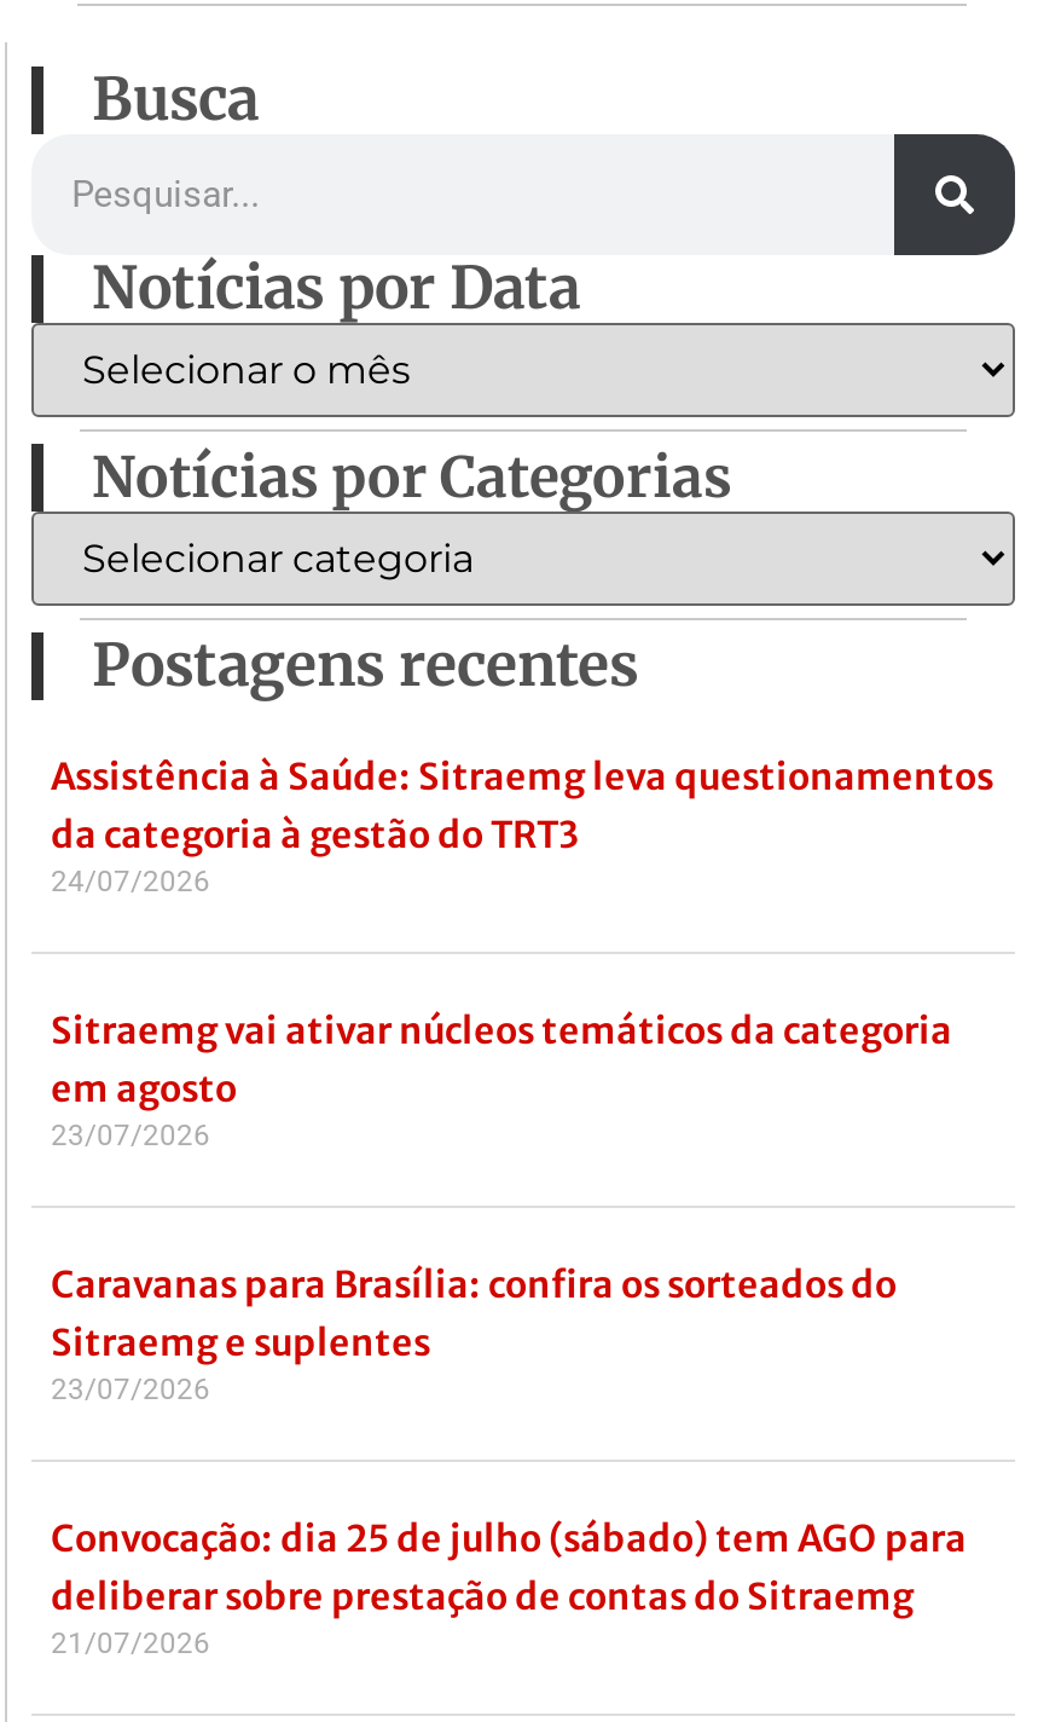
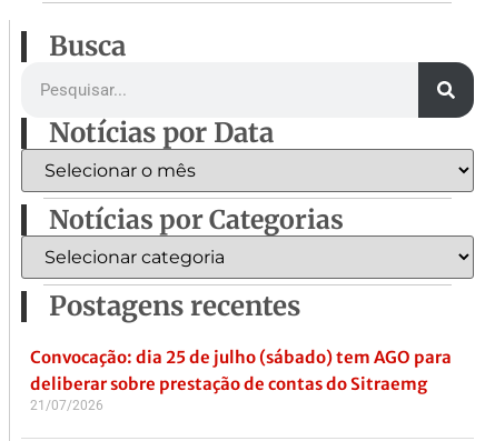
- Assistência à Saúde: Sitraemg leva questionamentos
- da categoria à gestão do TRT3
- 24/07/2026
- Sitraemg vai ativar núcleos temáticos da categoria
- em agosto
- 23/07/2026
- Caravanas para Brasília: confira os sorteados do
- Sitraemg e suplentes
- 23/07/2026
